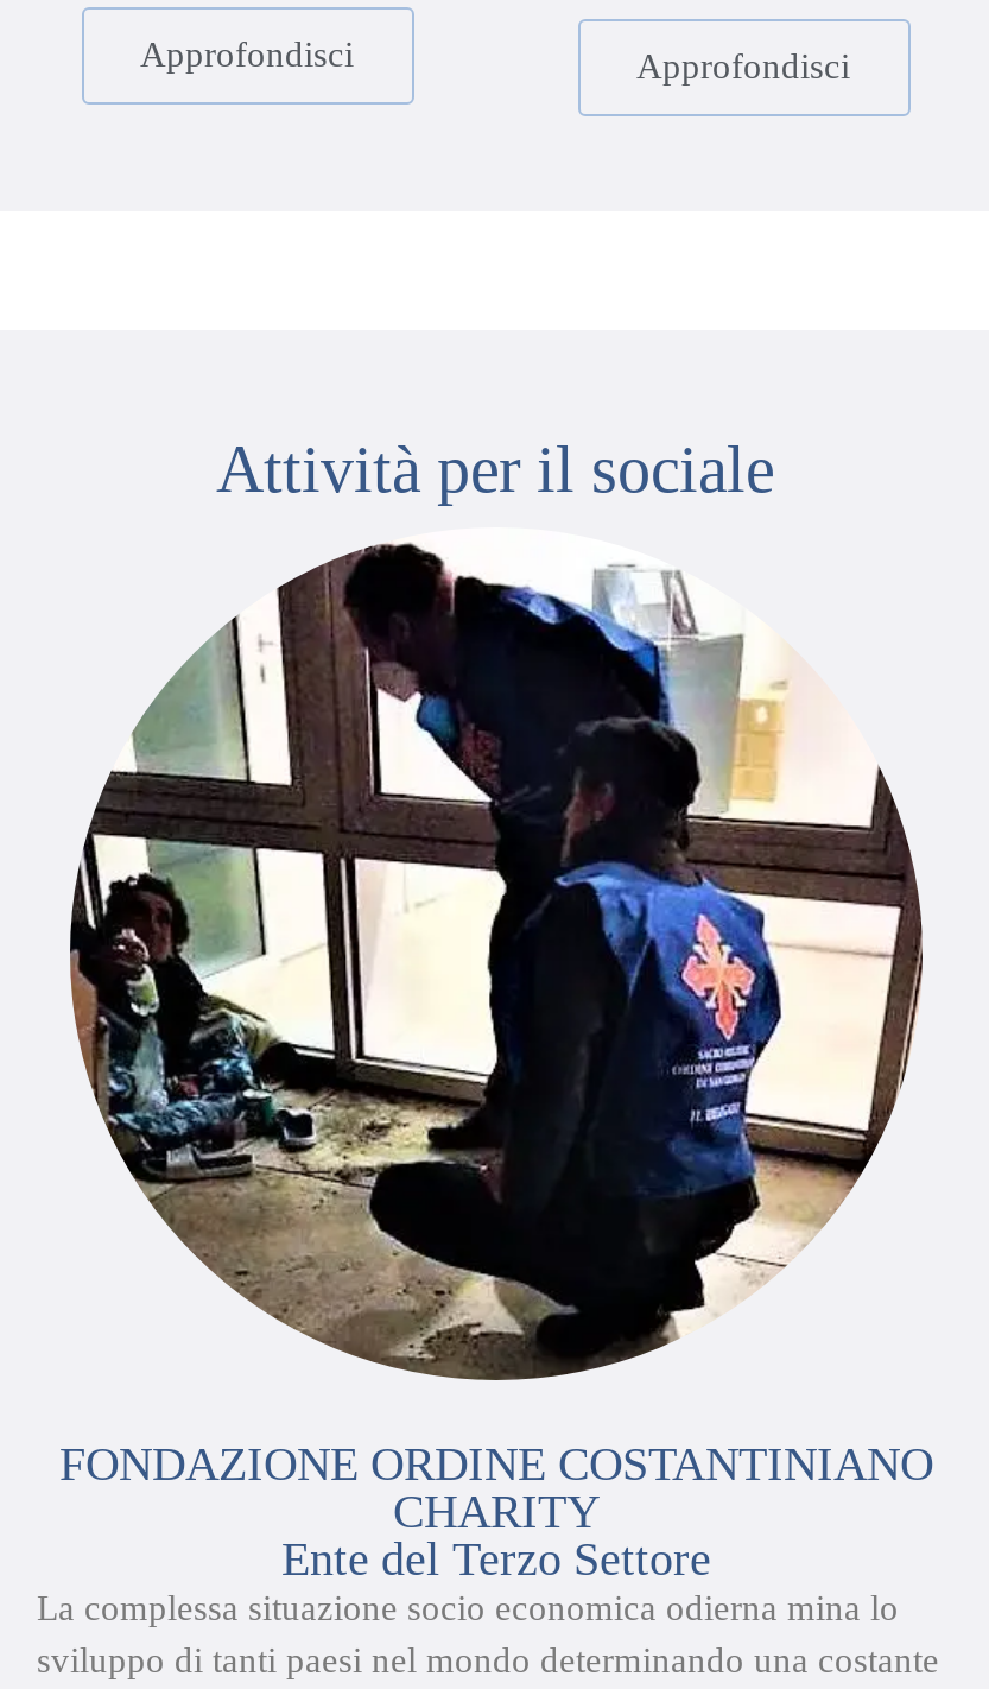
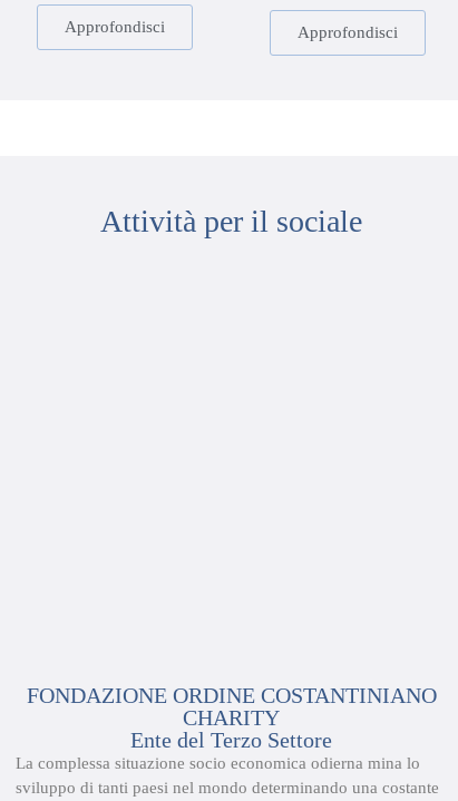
- [image]
